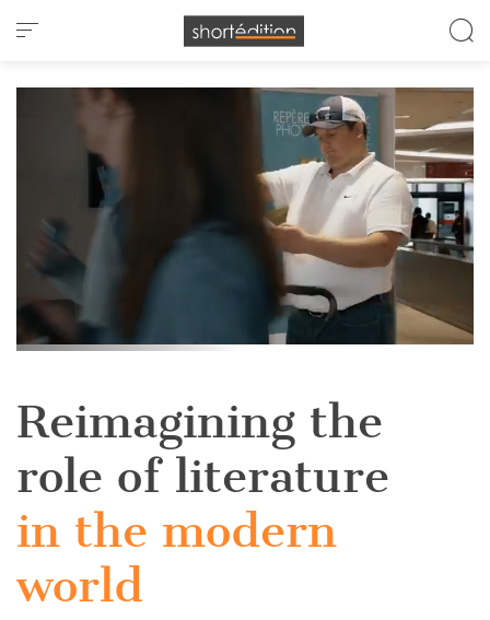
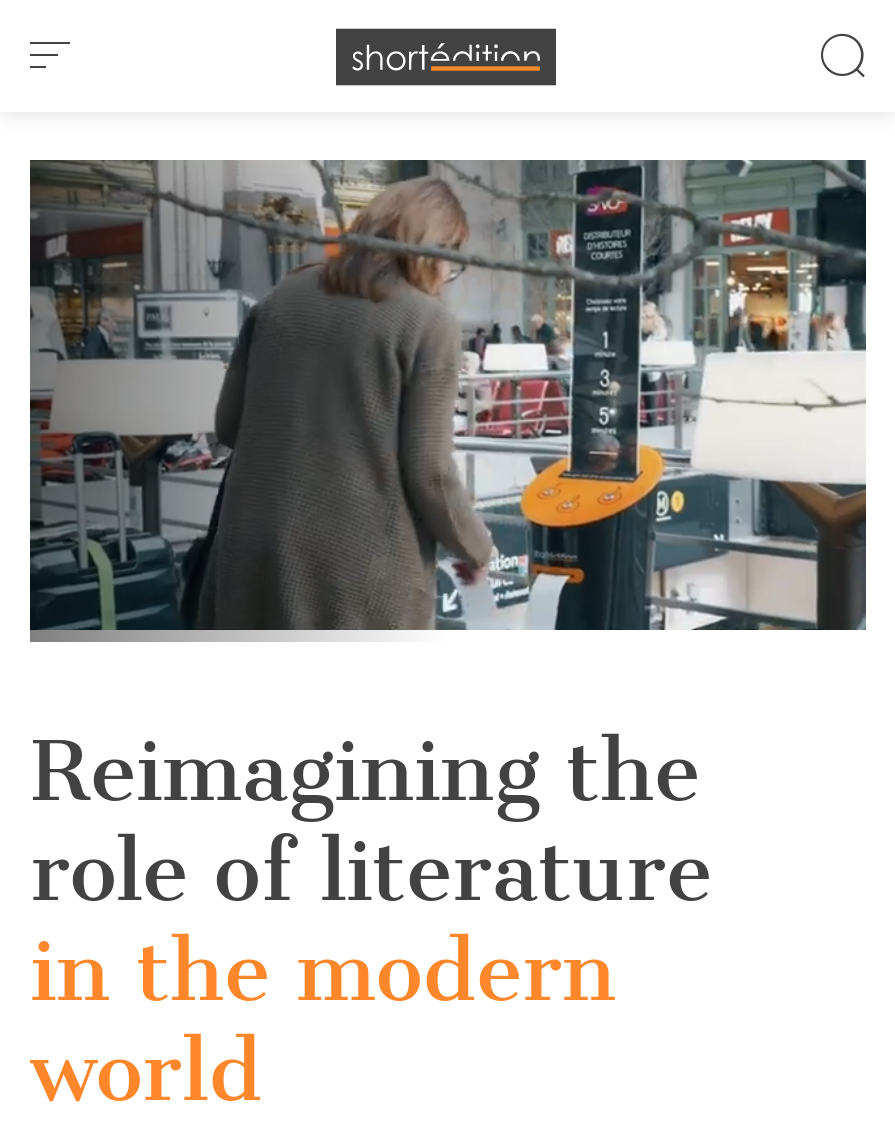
- [image]
+ [image]
